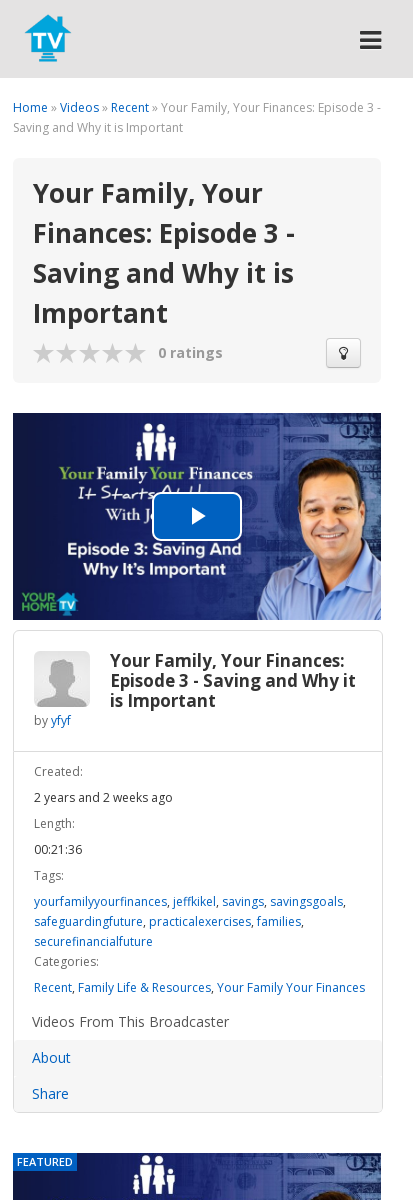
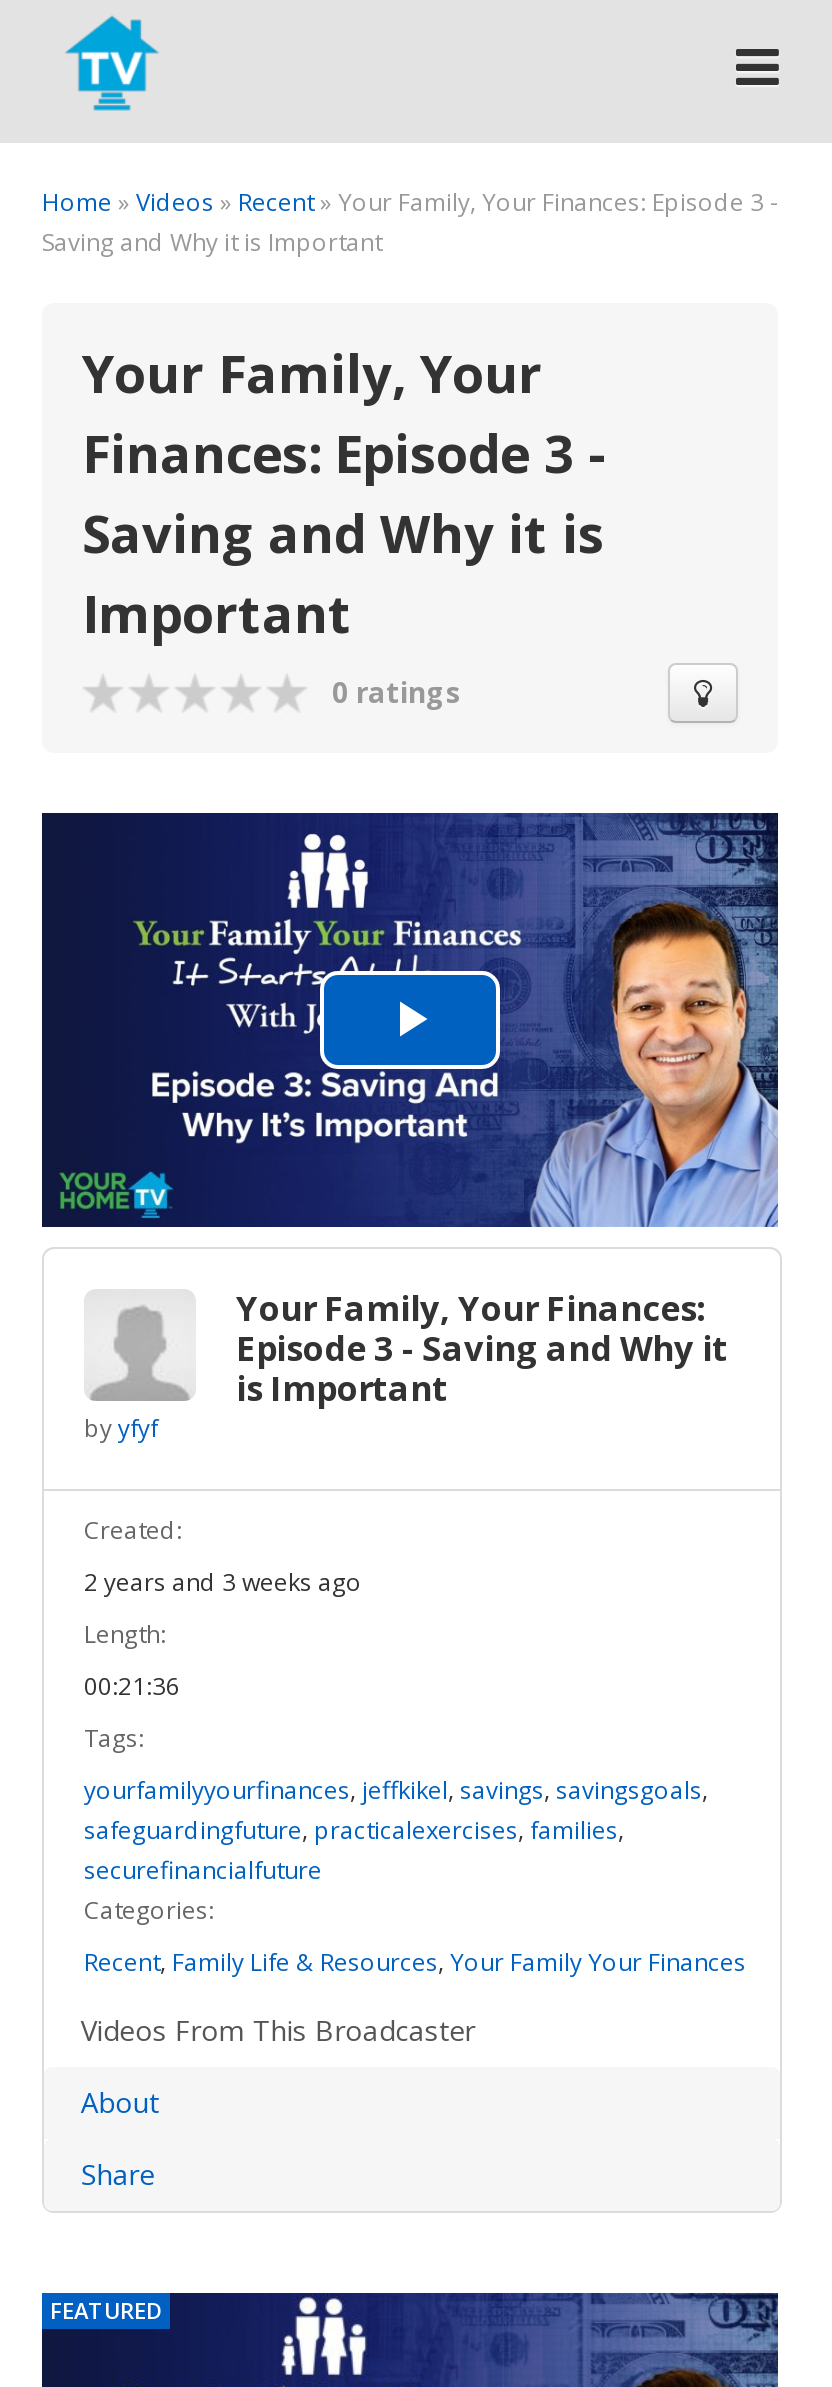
- 2 years and 2 weeks ago
+ 2 years and 3 weeks ago
